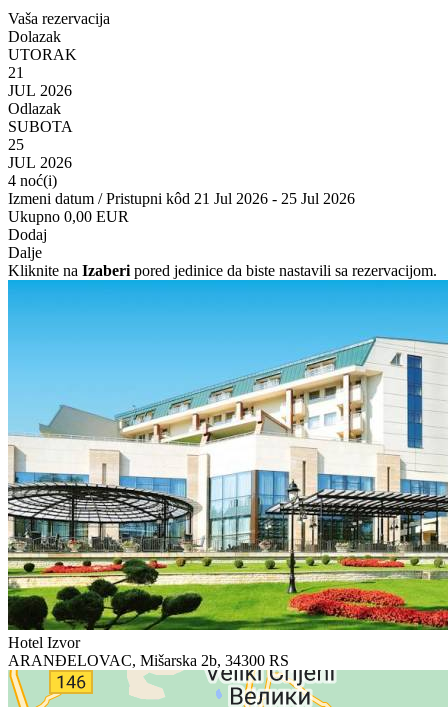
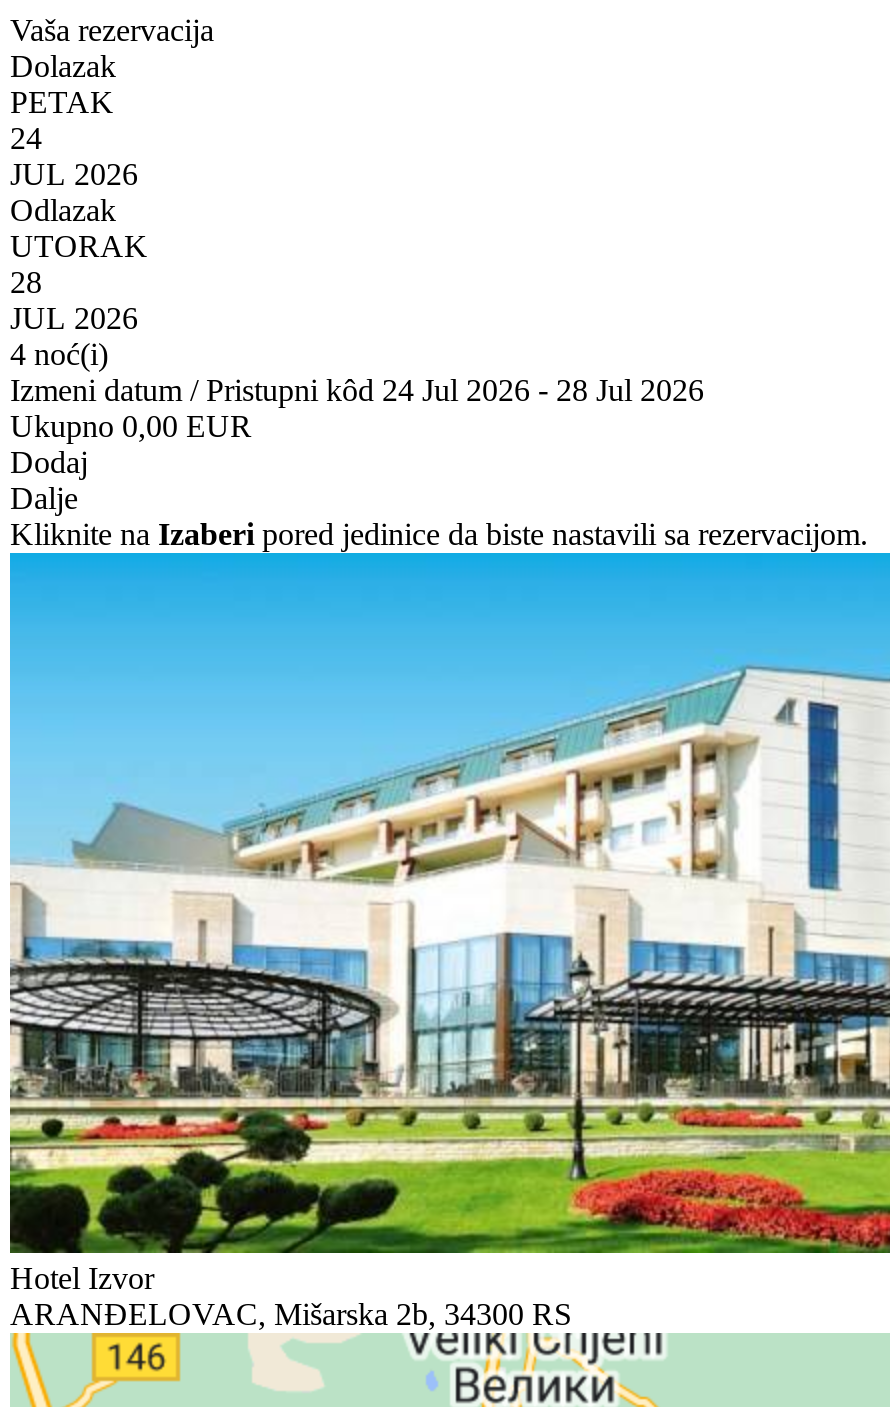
- UTORAK
- 21
+ PETAK
+ 24

- SUBOTA
- 25
+ UTORAK
+ 28

- Izmeni datum / Pristupni kôd 21 Jul 2026 - 25 Jul 2026
+ Izmeni datum / Pristupni kôd 24 Jul 2026 - 28 Jul 2026
